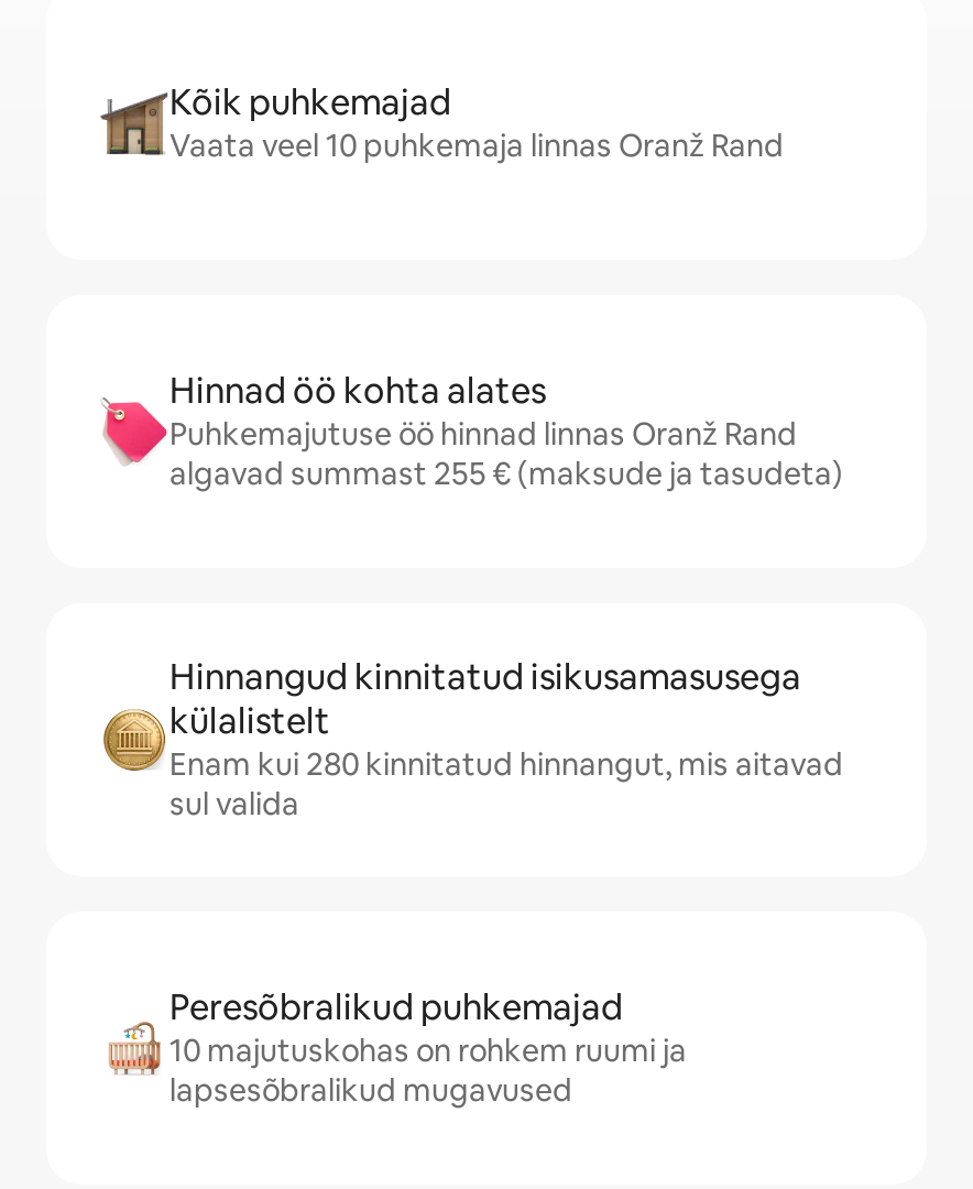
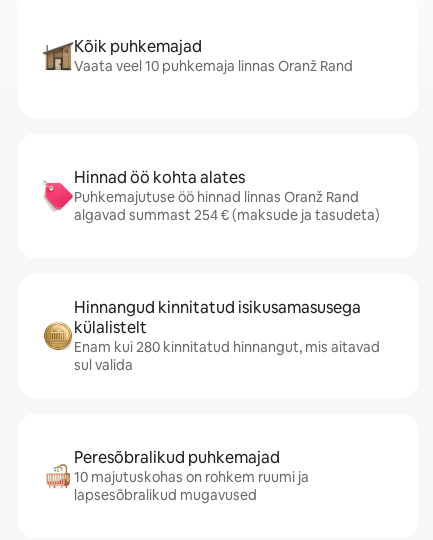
- algavad summast 255 € (maksude ja tasudeta)
+ algavad summast 254 € (maksude ja tasudeta)
